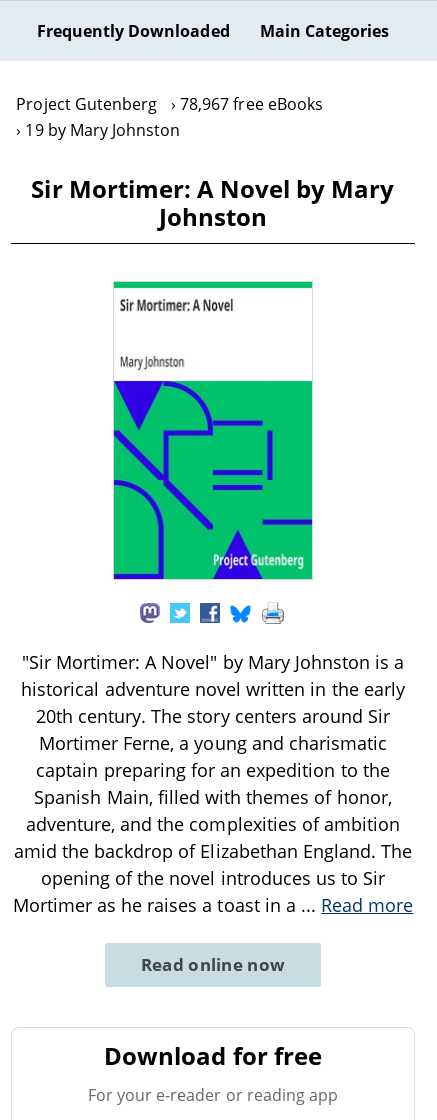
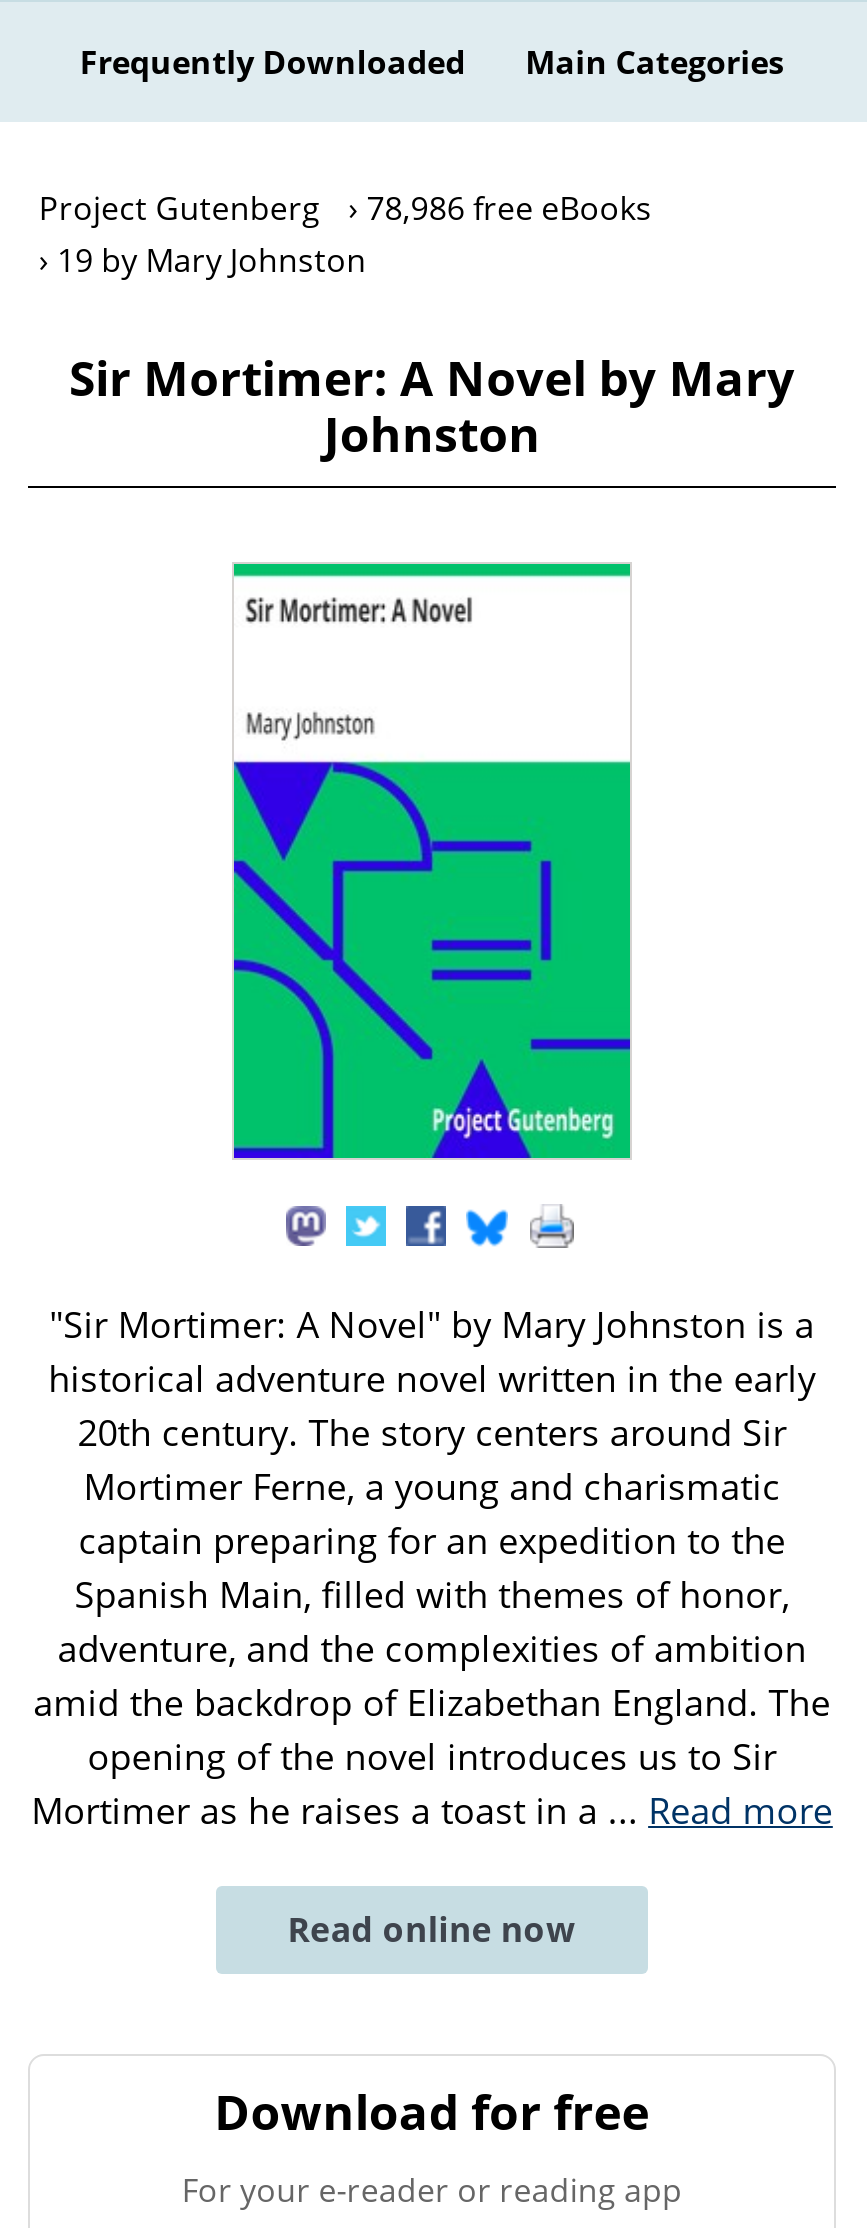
- Project Gutenberg 78,967 free eBooks
+ Project Gutenberg 78,986 free eBooks
